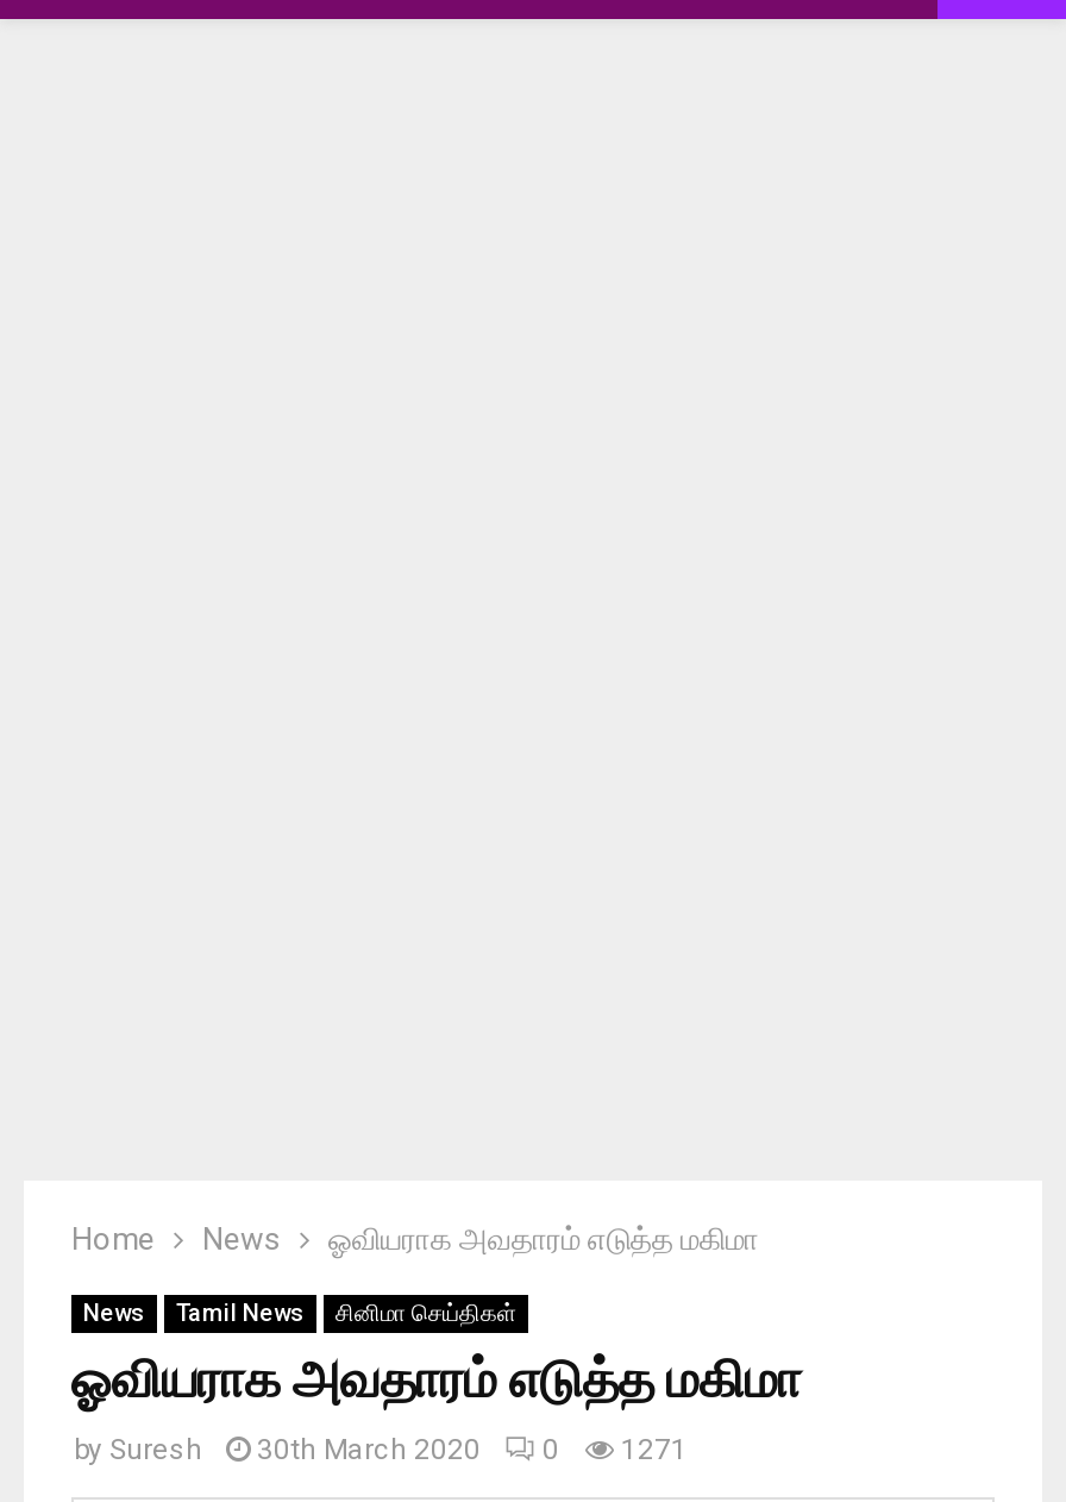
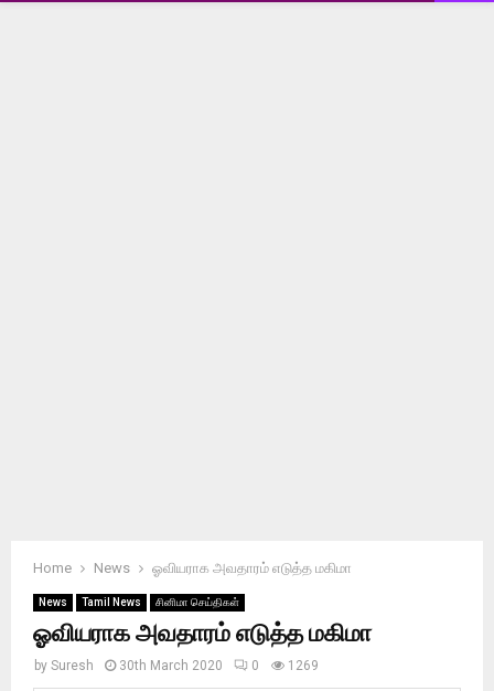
- by Suresh 30th March 2020 0 1271
+ by Suresh 30th March 2020 0 1269
